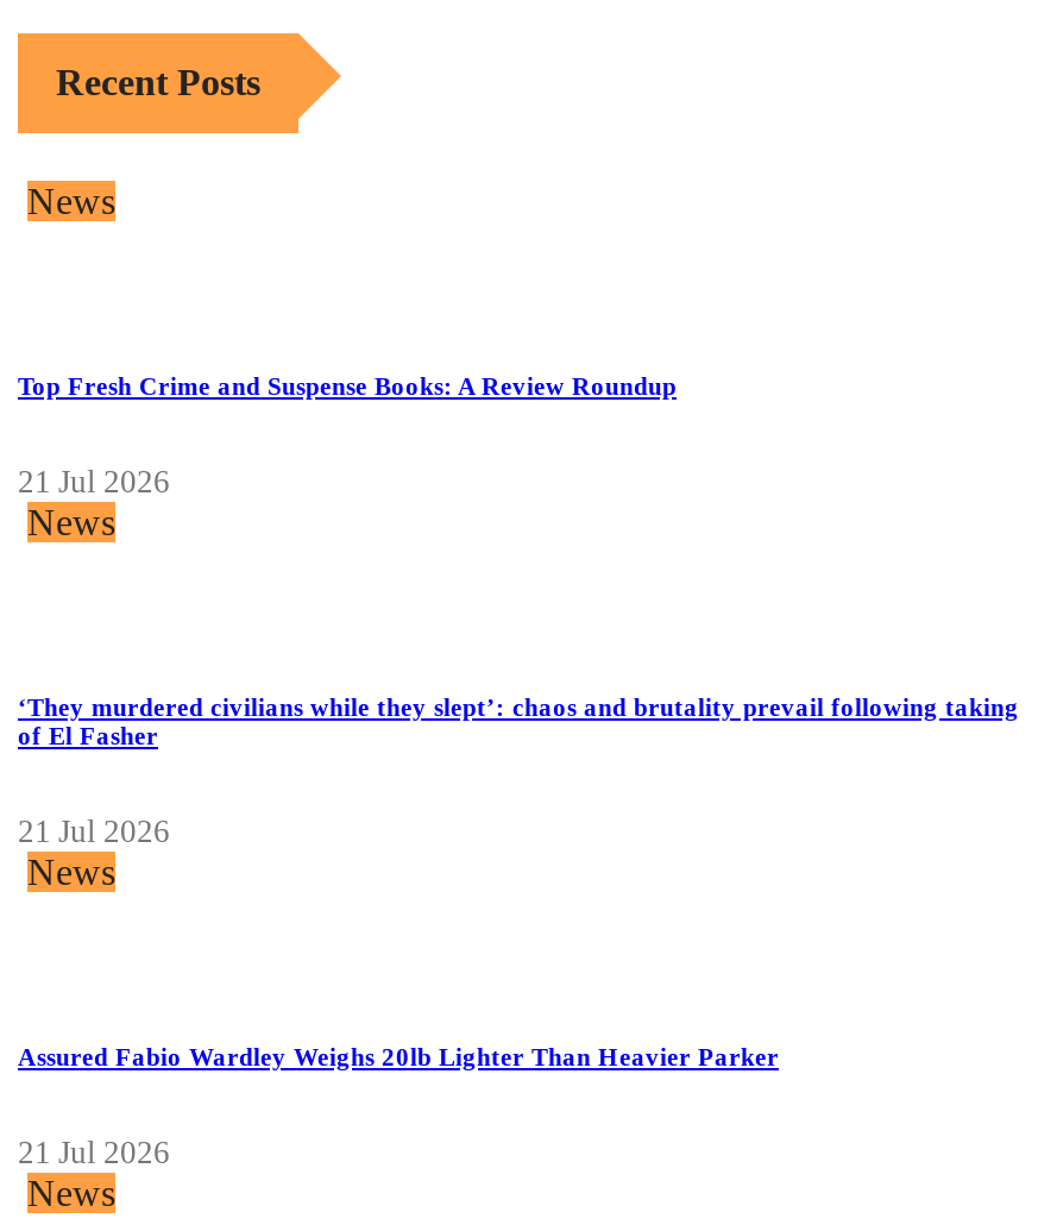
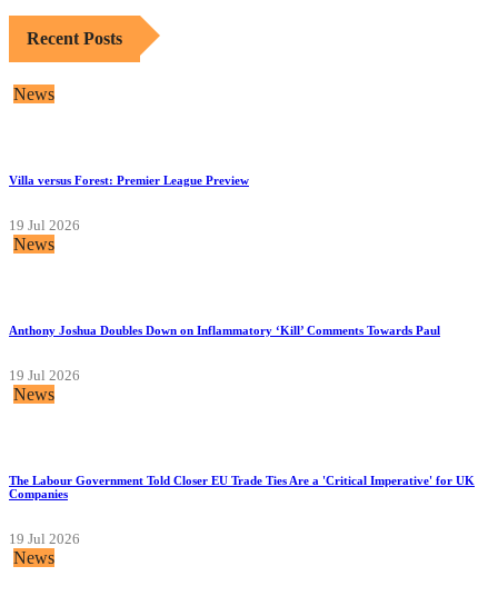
- Top Fresh Crime and Suspense Books: A Review Roundup
+ Villa versus Forest: Premier League Preview

- 21 Jul 2026
+ 19 Jul 2026

- ‘They murdered civilians while they slept’: chaos and brutality prevail following taking
- of El Fasher
+ Anthony Joshua Doubles Down on Inflammatory ‘Kill’ Comments Towards Paul

- 21 Jul 2026
+ 19 Jul 2026

- Assured Fabio Wardley Weighs 20lb Lighter Than Heavier Parker
+ The Labour Government Told Closer EU Trade Ties Are a 'Critical Imperative' for UK
+ Companies

- 21 Jul 2026
+ 19 Jul 2026
